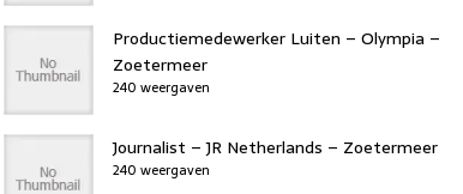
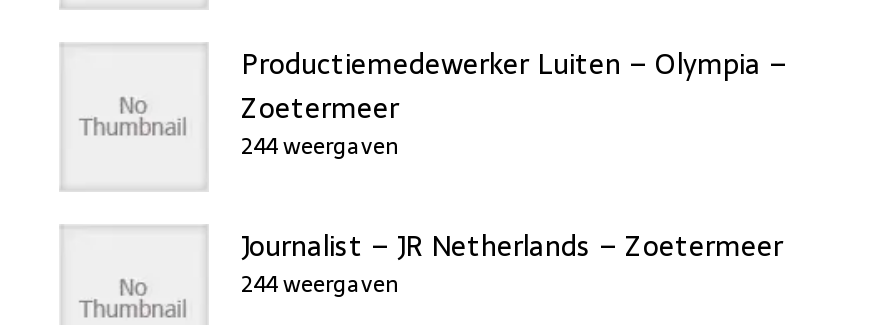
- 240 weergaven
+ 244 weergaven

- 240 weergaven
+ 244 weergaven
